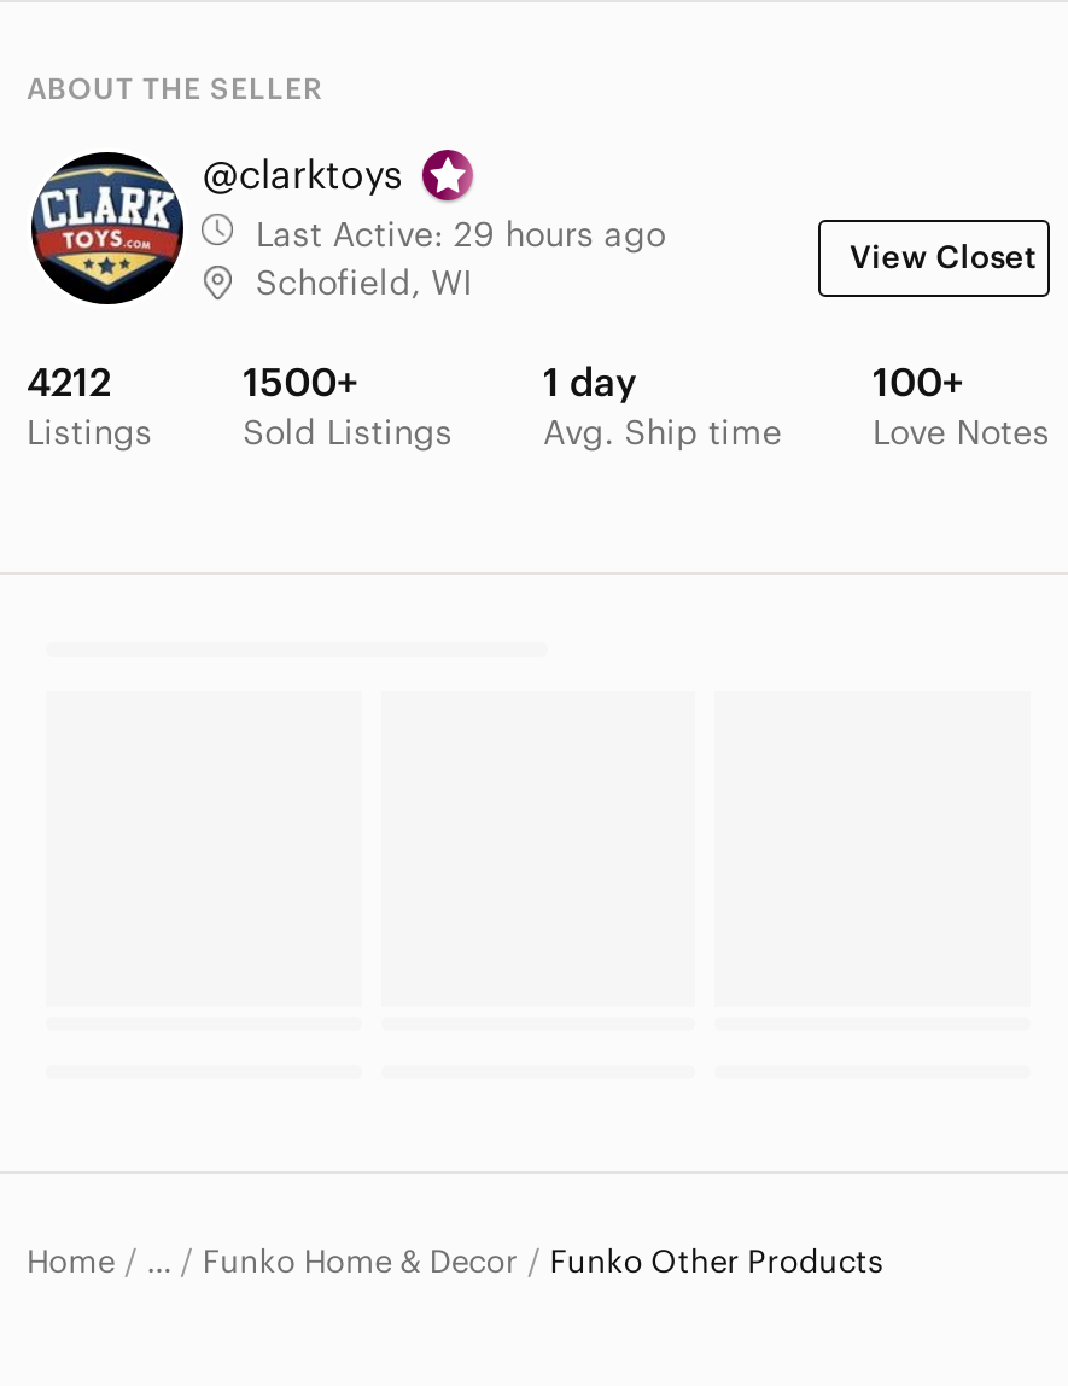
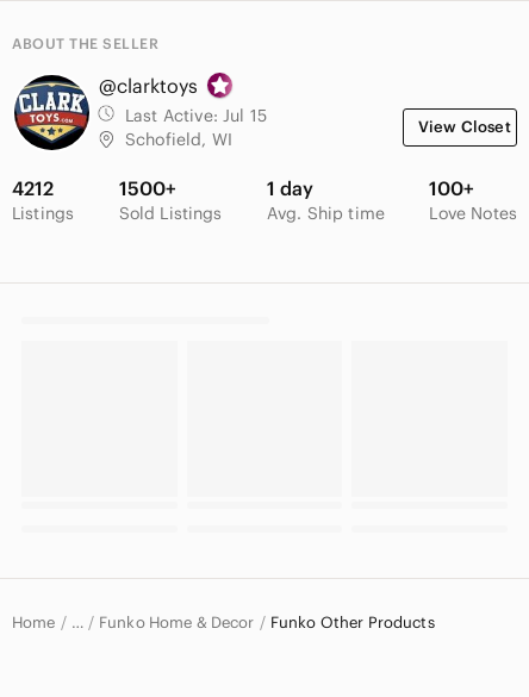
- Last Active: 29 hours ago
+ Last Active: Jul 15
